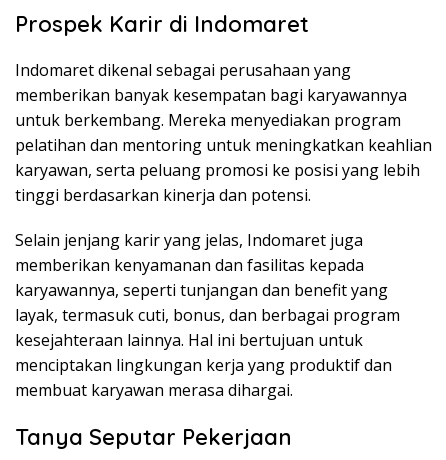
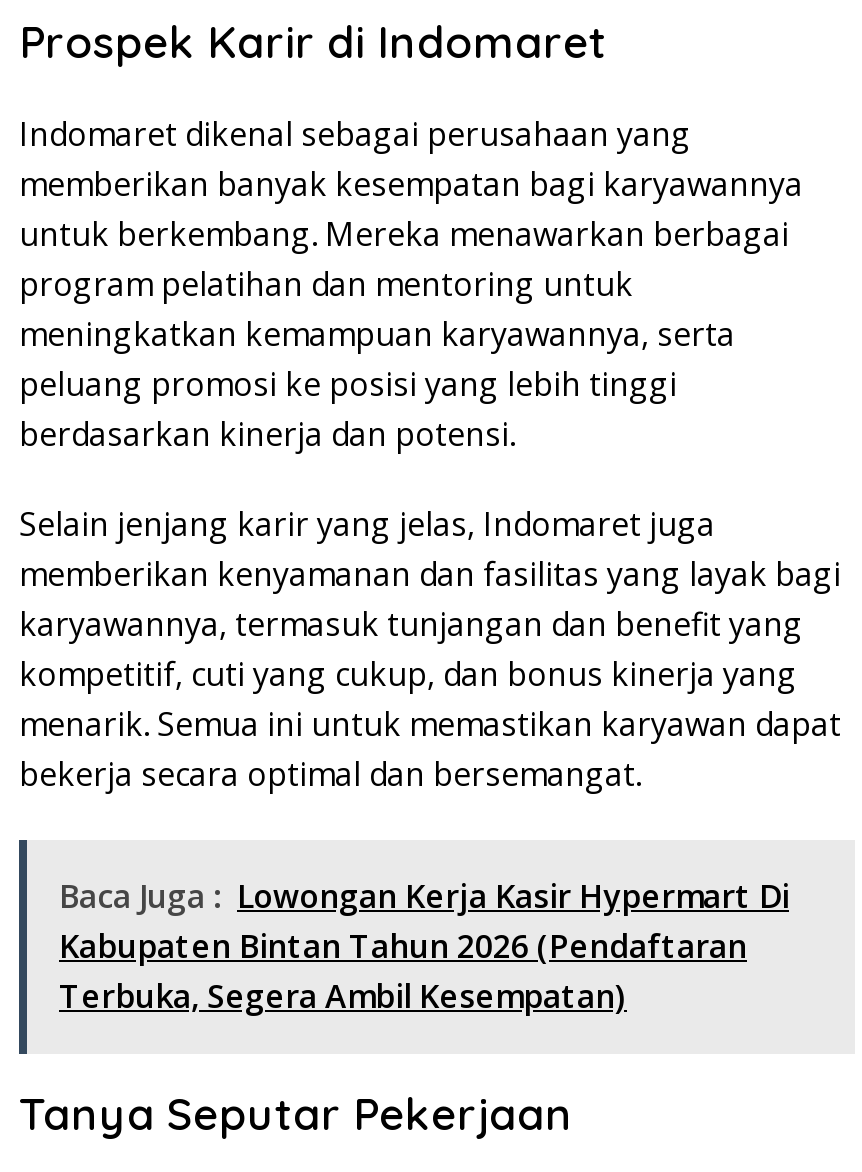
- untuk berkembang. Mereka menyediakan program
- pelatihan dan mentoring untuk meningkatkan keahlian
- karyawan, serta peluang promosi ke posisi yang lebih
- tinggi berdasarkan kinerja dan potensi.
+ untuk berkembang. Mereka menawarkan berbagai
+ program pelatihan dan mentoring untuk
+ meningkatkan kemampuan karyawannya, serta
+ peluang promosi ke posisi yang lebih tinggi
+ berdasarkan kinerja dan potensi.

- memberikan kenyamanan dan fasilitas kepada
- karyawannya, seperti tunjangan dan benefit yang
- layak, termasuk cuti, bonus, dan berbagai program
- kesejahteraan lainnya. Hal ini bertujuan untuk
- menciptakan lingkungan kerja yang produktif dan
- membuat karyawan merasa dihargai.
+ memberikan kenyamanan dan fasilitas yang layak bagi
+ karyawannya, termasuk tunjangan dan benefit yang
+ kompetitif, cuti yang cukup, dan bonus kinerja yang
+ menarik. Semua ini untuk memastikan karyawan dapat
+ bekerja secara optimal dan bersemangat.
+ Baca Juga : Lowongan Kerja Kasir Hypermart Di
+ Kabupaten Bintan Tahun 2026 (Pendaftaran
+ Terbuka, Segera Ambil Kesempatan)
